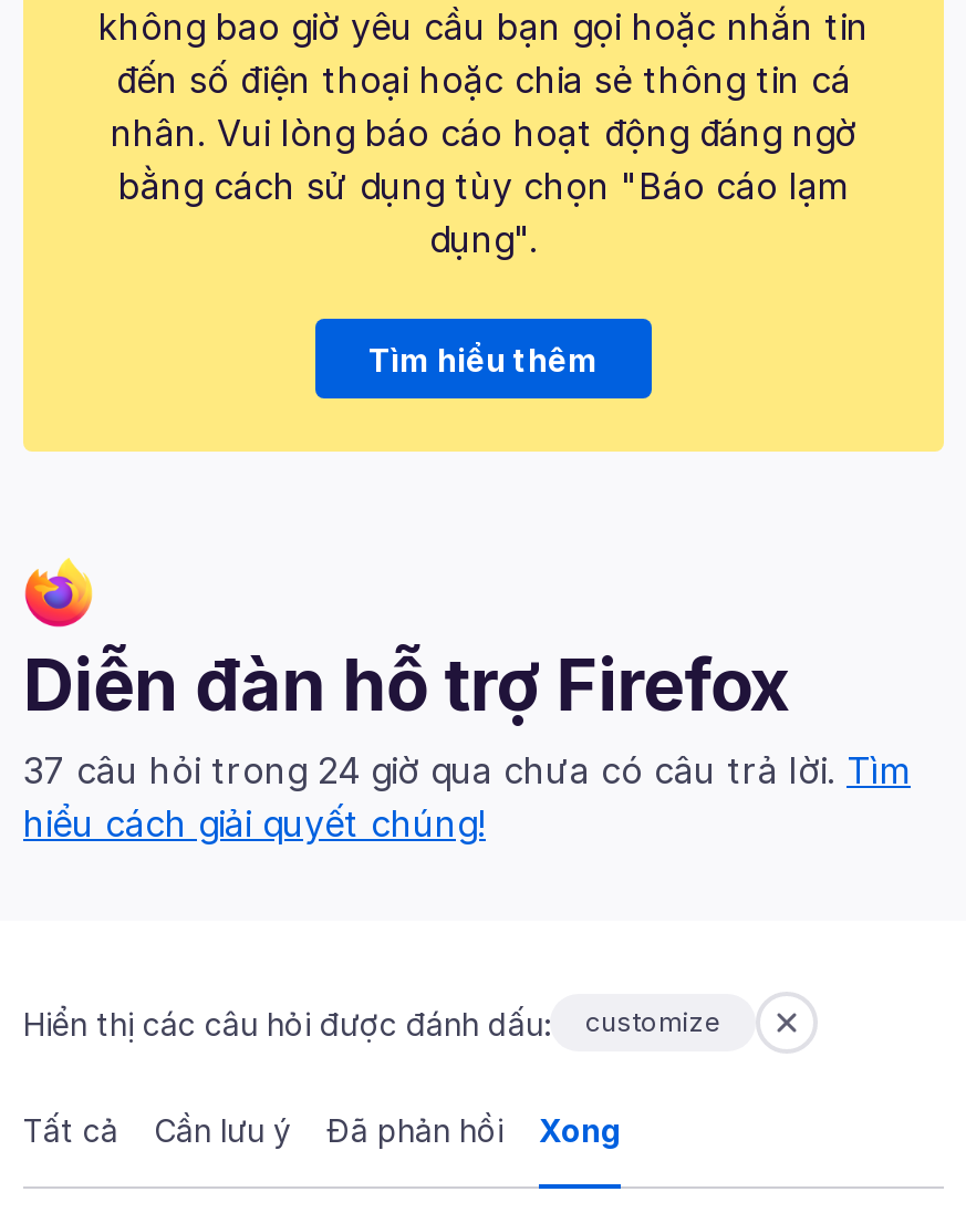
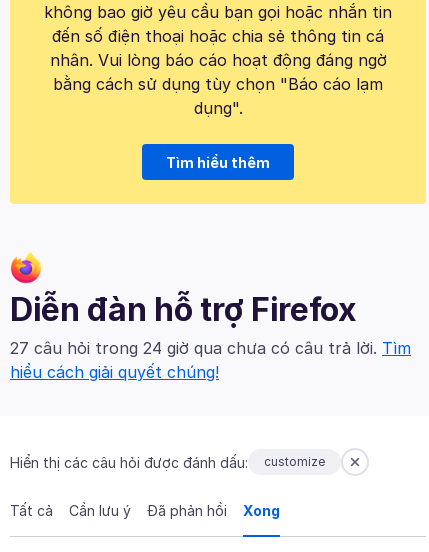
- 37 câu hỏi trong 24 giờ qua chưa có câu trả lời. Tìm
+ 27 câu hỏi trong 24 giờ qua chưa có câu trả lời. Tìm
